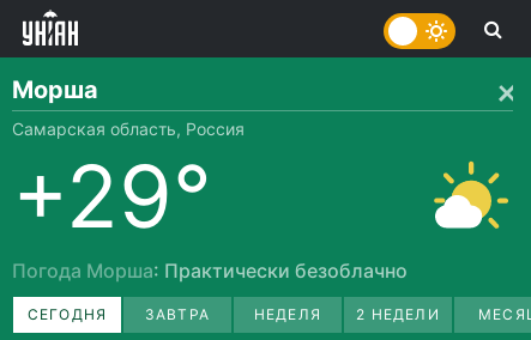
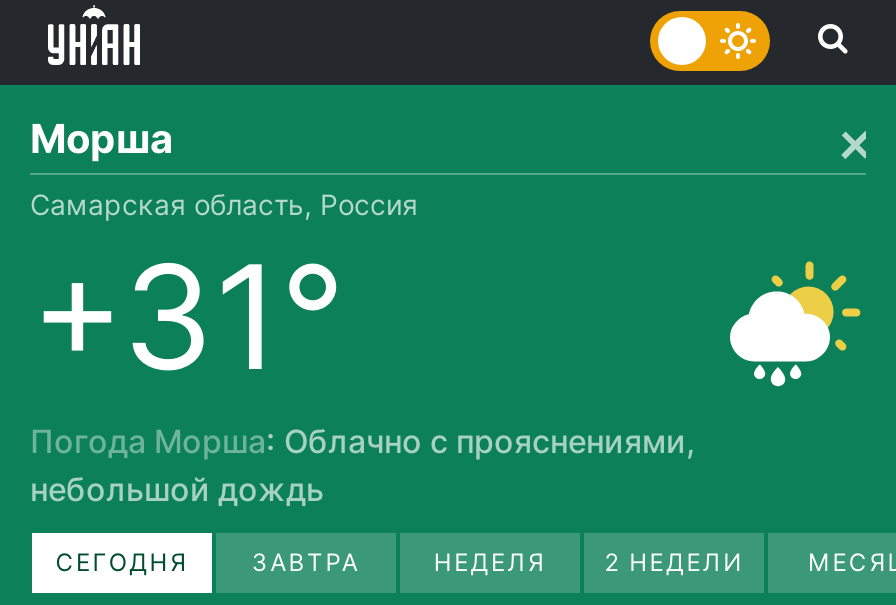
- [image]
- +29°
- Погода Морша: Практически безоблачно
+ [image]
+ +31°
+ Погода Морша: Облачно с прояснениями,
+ небольшой дождь
